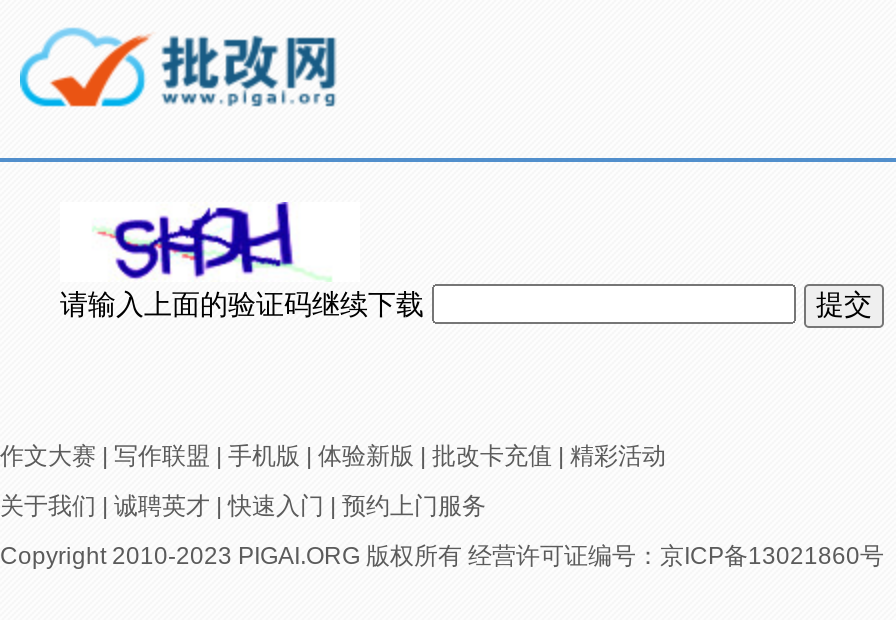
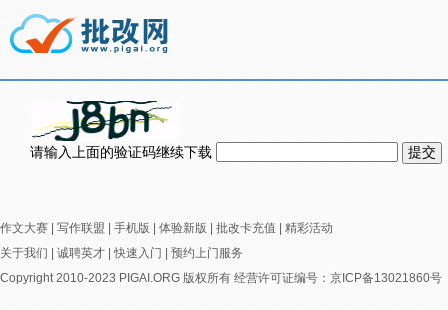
- [image]
+ [image]
